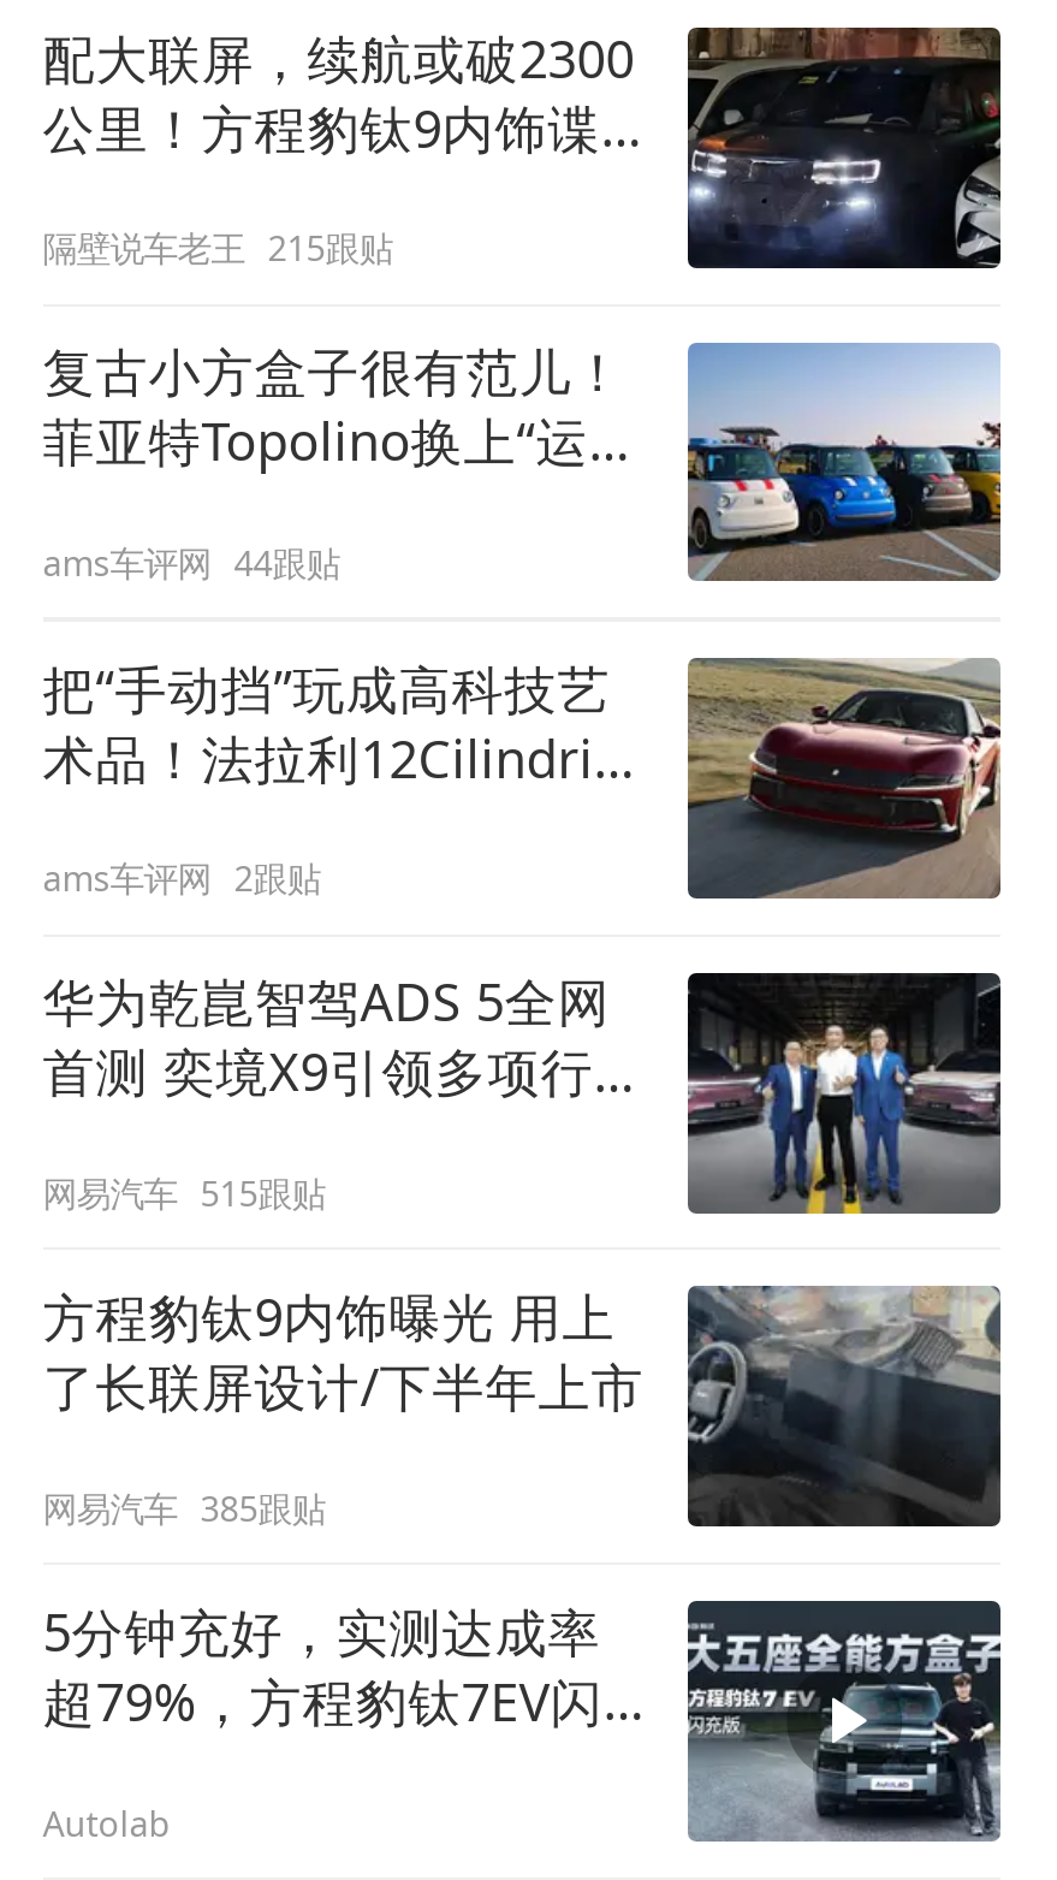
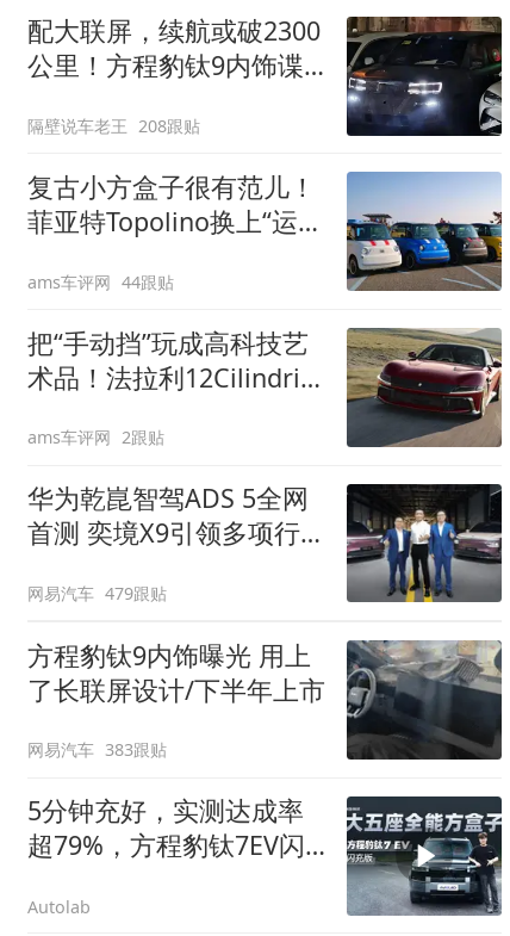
- 隔壁说车老王 215跟贴
+ 隔壁说车老王 208跟贴

- 网易汽车 515跟贴
+ 网易汽车 479跟贴

- 网易汽车 385跟贴
+ 网易汽车 383跟贴
